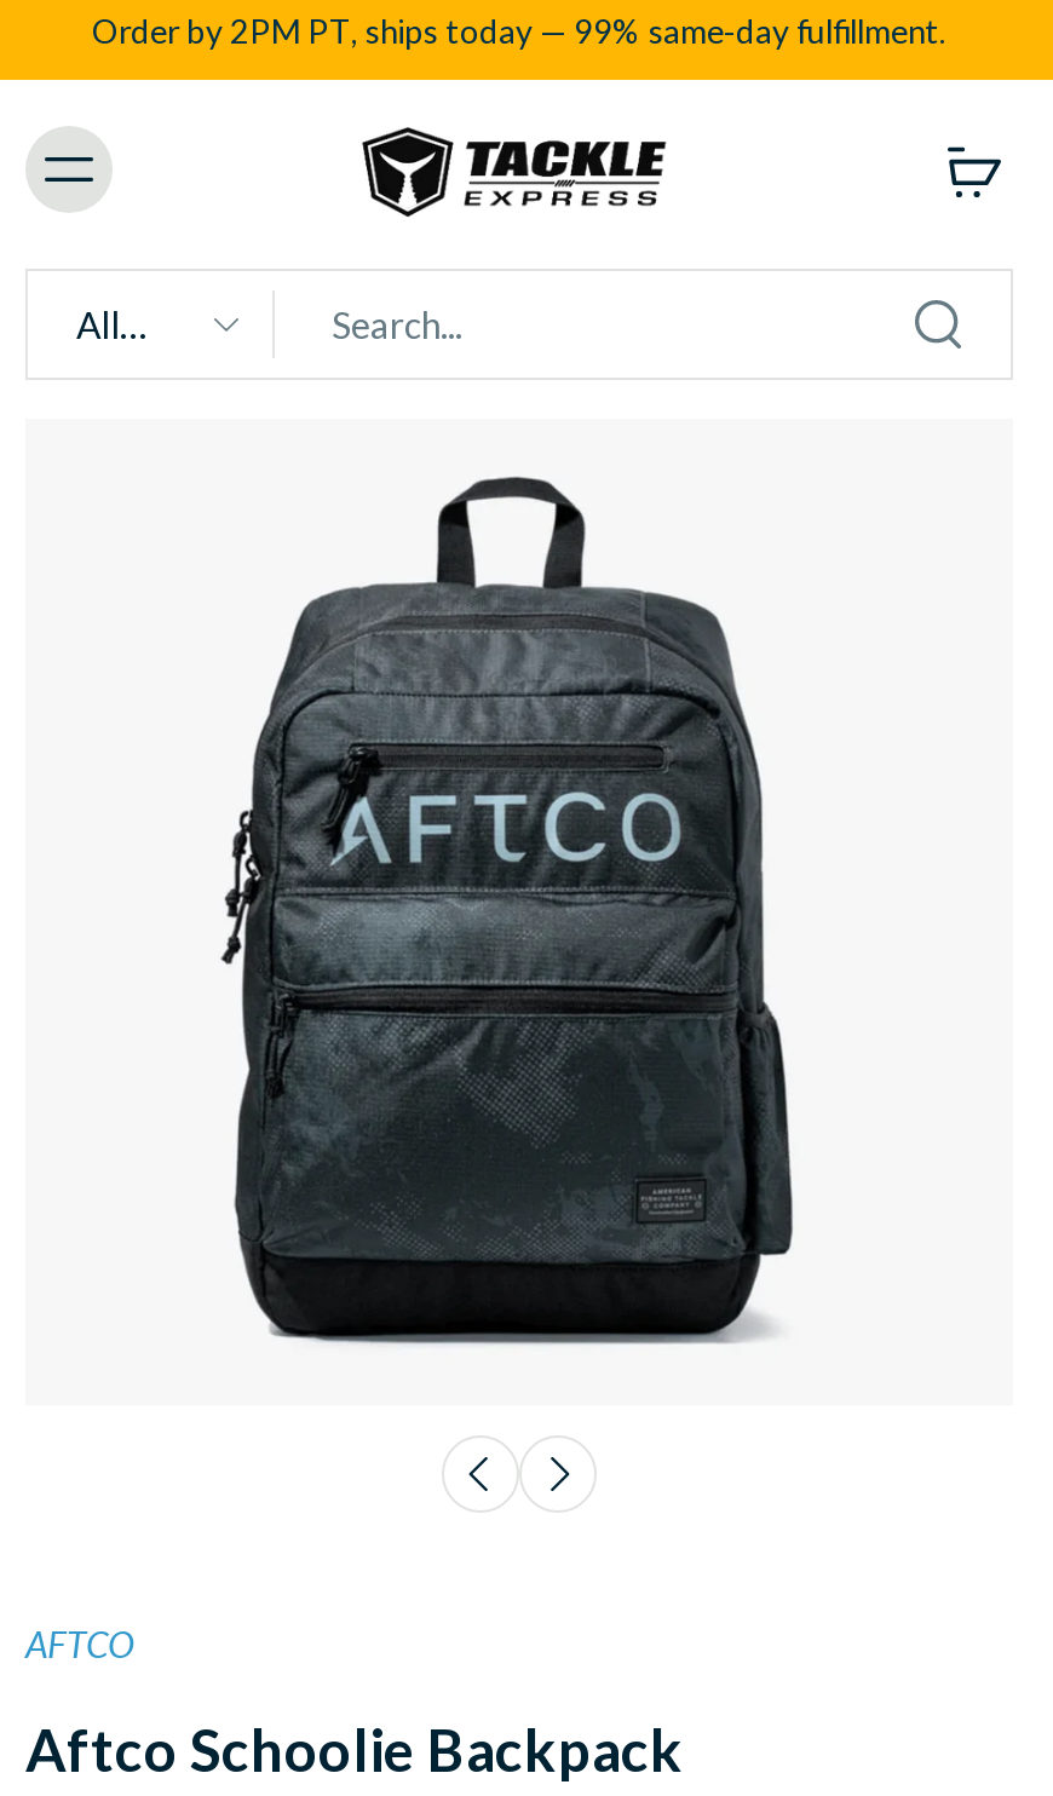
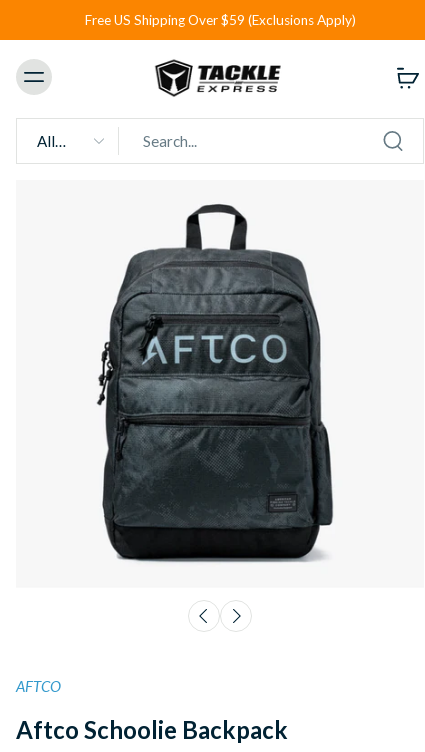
- Order by 2PM PT, ships today — 99% same-day fulfillment.
+ Free US Shipping Over $59 (Exclusions Apply)
